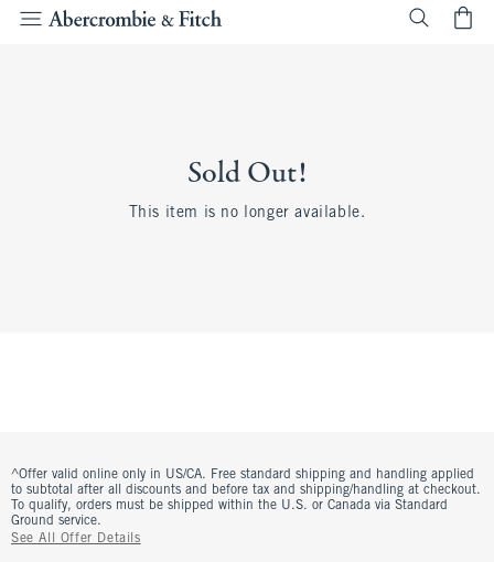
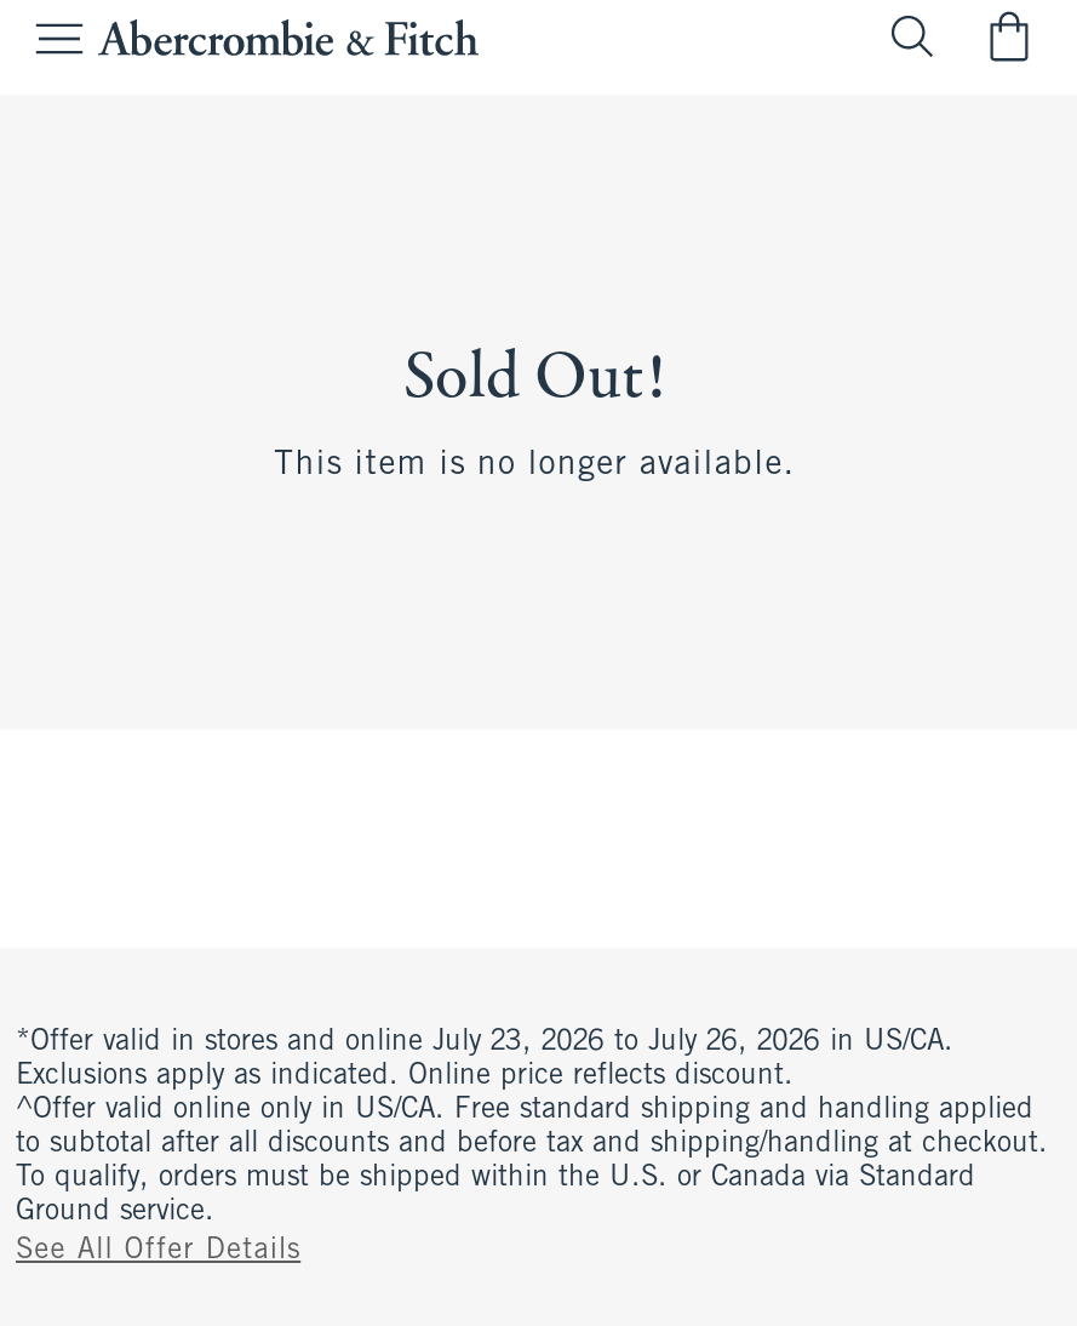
+ *Offer valid in stores and online July 23, 2026 to July 26, 2026 in US/CA.
+ Exclusions apply as indicated. Online price reflects discount.
